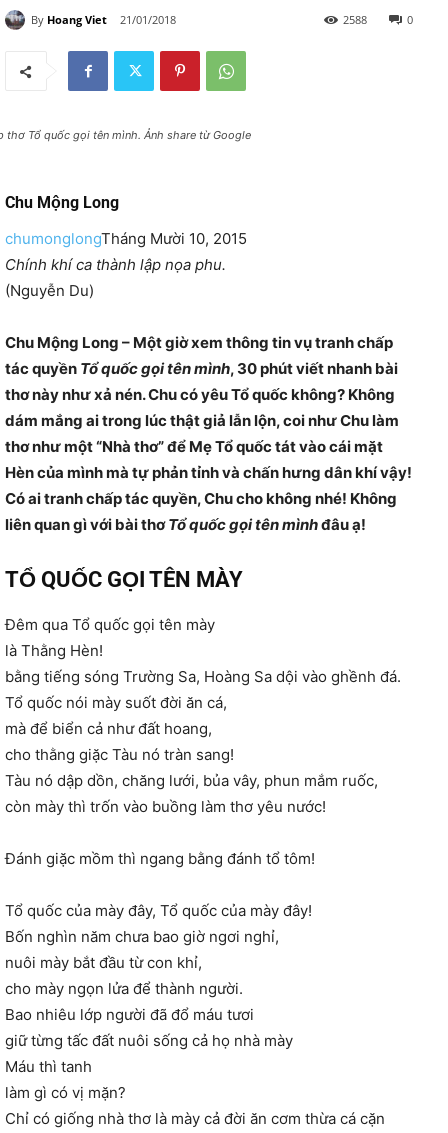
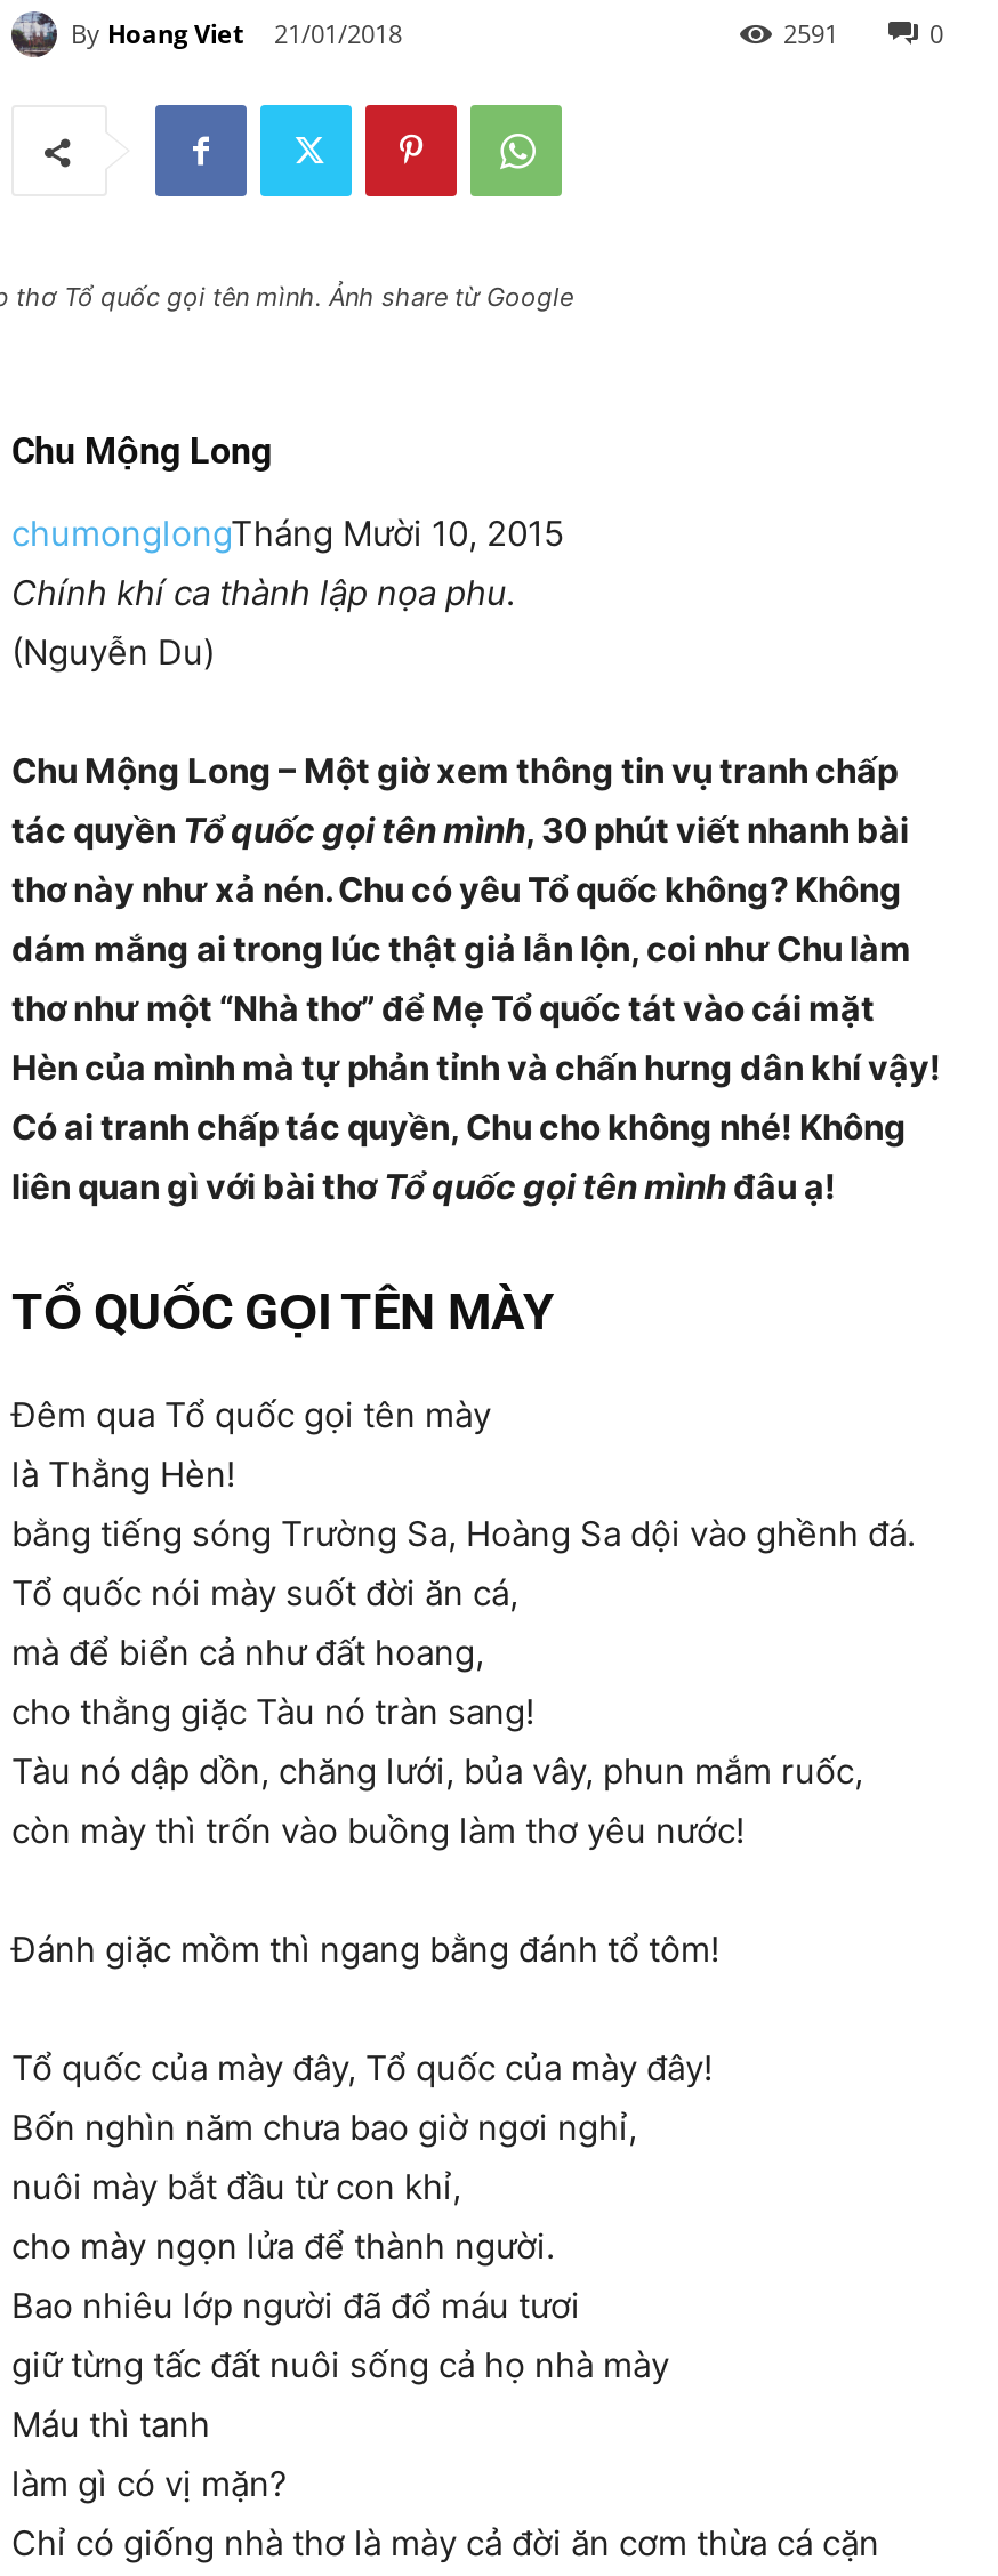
- 2588
+ 2591
